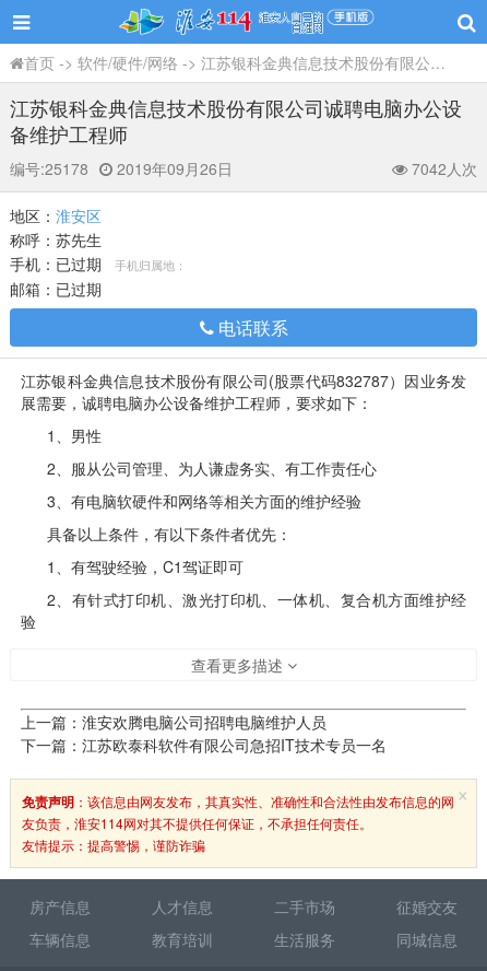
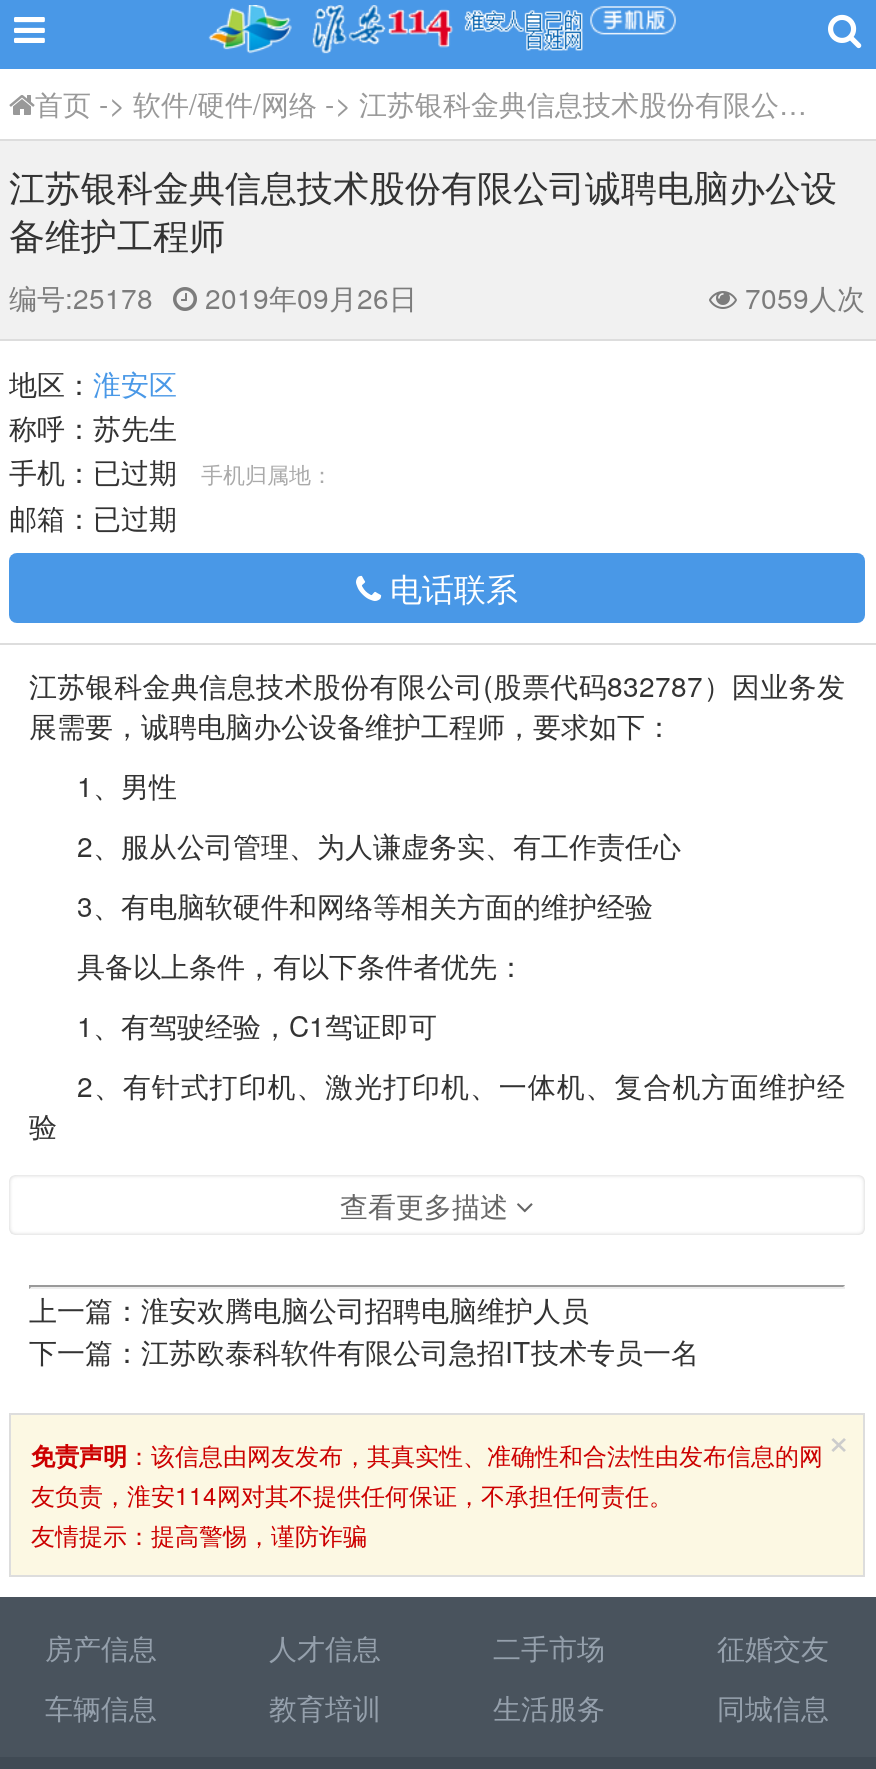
- 7042人次
+ 7059人次
